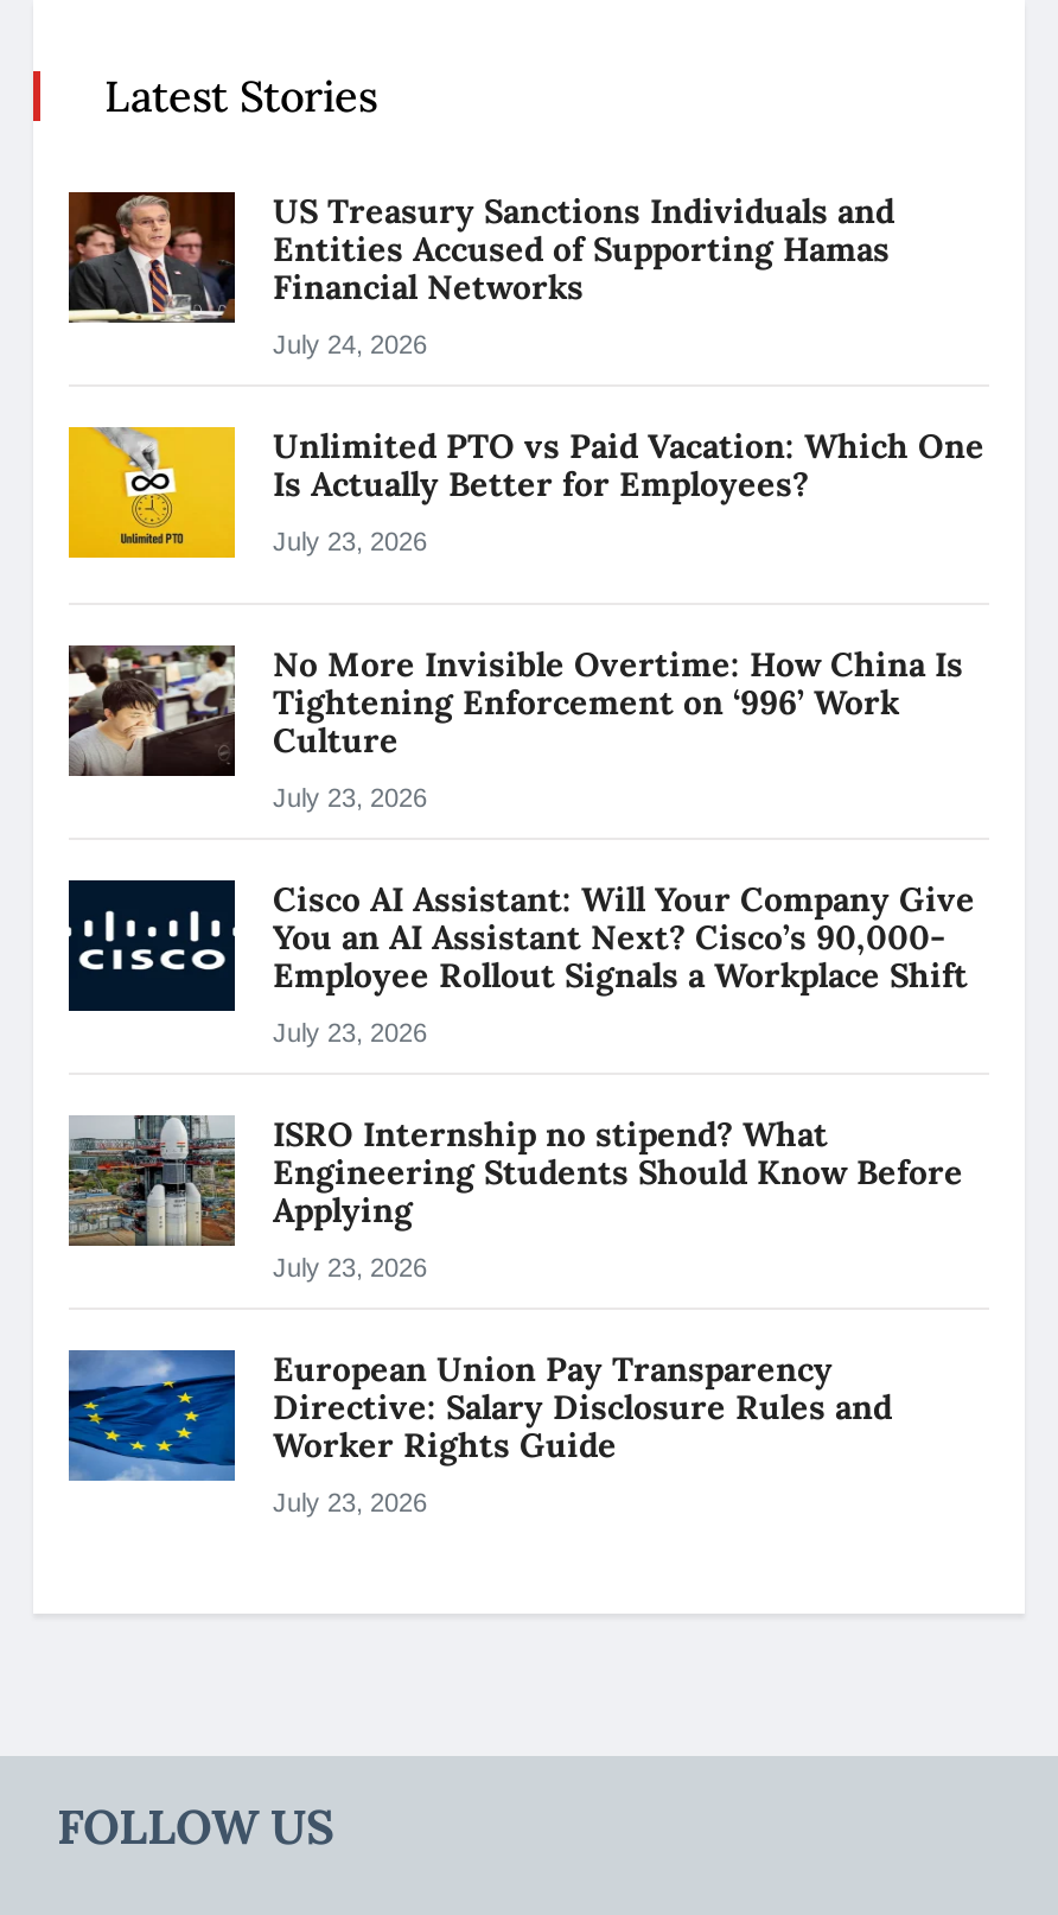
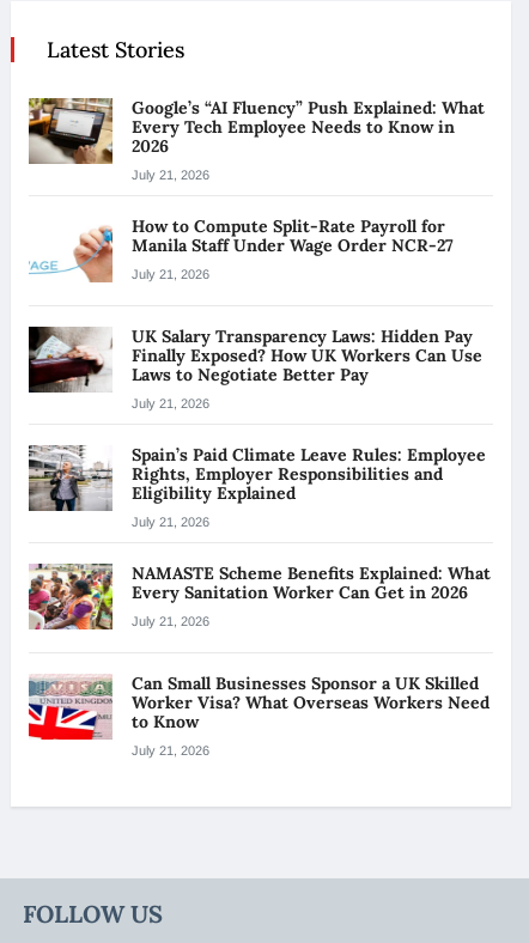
- [image]
- US Treasury Sanctions Individuals and
- Entities Accused of Supporting Hamas
- Financial Networks
+ [image]
+ Google’s “AI Fluency” Push Explained: What
+ Every Tech Employee Needs to Know in
+ 2026

- July 24, 2026
+ July 21, 2026

- [image]
- Unlimited PTO vs Paid Vacation: Which One
- Is Actually Better for Employees?
+ [image]
+ How to Compute Split-Rate Payroll for
+ Manila Staff Under Wage Order NCR-27

- July 23, 2026
+ July 21, 2026

- [image]
- No More Invisible Overtime: How China Is
- Tightening Enforcement on ‘996’ Work
- Culture
+ [image]
+ UK Salary Transparency Laws: Hidden Pay
+ Finally Exposed? How UK Workers Can Use
+ Laws to Negotiate Better Pay

- July 23, 2026
+ July 21, 2026

- [image]
- Cisco AI Assistant: Will Your Company Give
- You an AI Assistant Next? Cisco’s 90,000-
- Employee Rollout Signals a Workplace Shift
+ [image]
+ Spain’s Paid Climate Leave Rules: Employee
+ Rights, Employer Responsibilities and
+ Eligibility Explained

- July 23, 2026
+ July 21, 2026

- [image]
- ISRO Internship no stipend? What
- Engineering Students Should Know Before
- Applying
+ [image]
+ NAMASTE Scheme Benefits Explained: What
+ Every Sanitation Worker Can Get in 2026

- July 23, 2026
+ July 21, 2026

- [image]
- European Union Pay Transparency
- Directive: Salary Disclosure Rules and
- Worker Rights Guide
+ [image]
+ Can Small Businesses Sponsor a UK Skilled
+ Worker Visa? What Overseas Workers Need
+ to Know

- July 23, 2026
+ July 21, 2026
